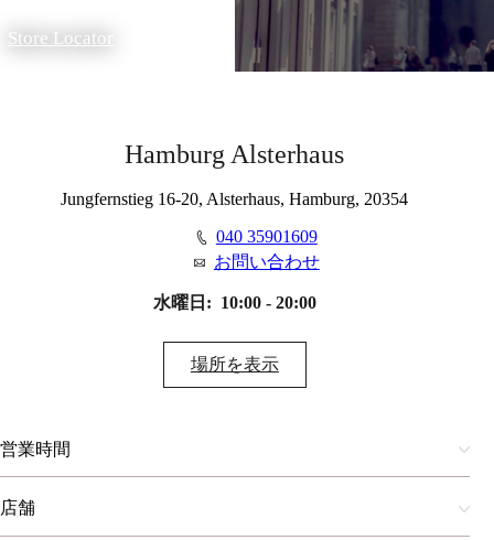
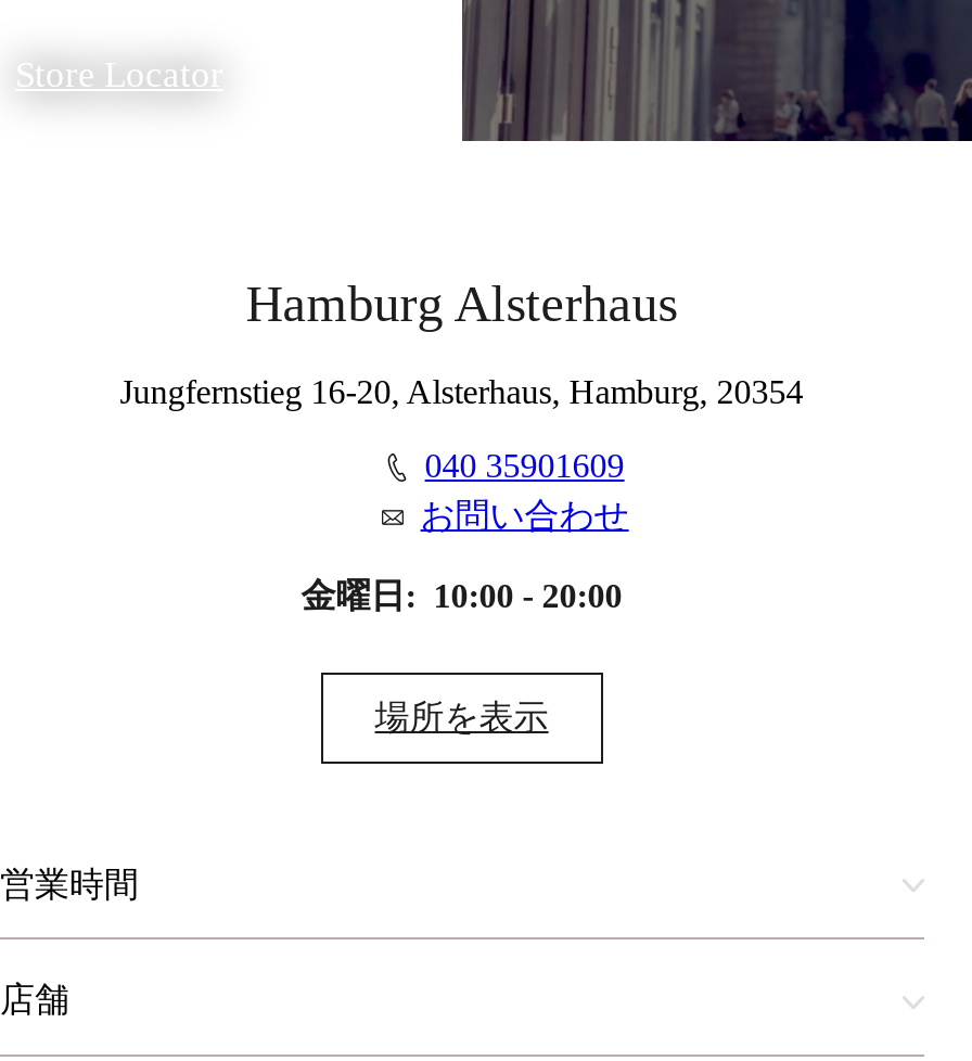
- 水曜日: 10:00 - 20:00
+ 金曜日: 10:00 - 20:00
